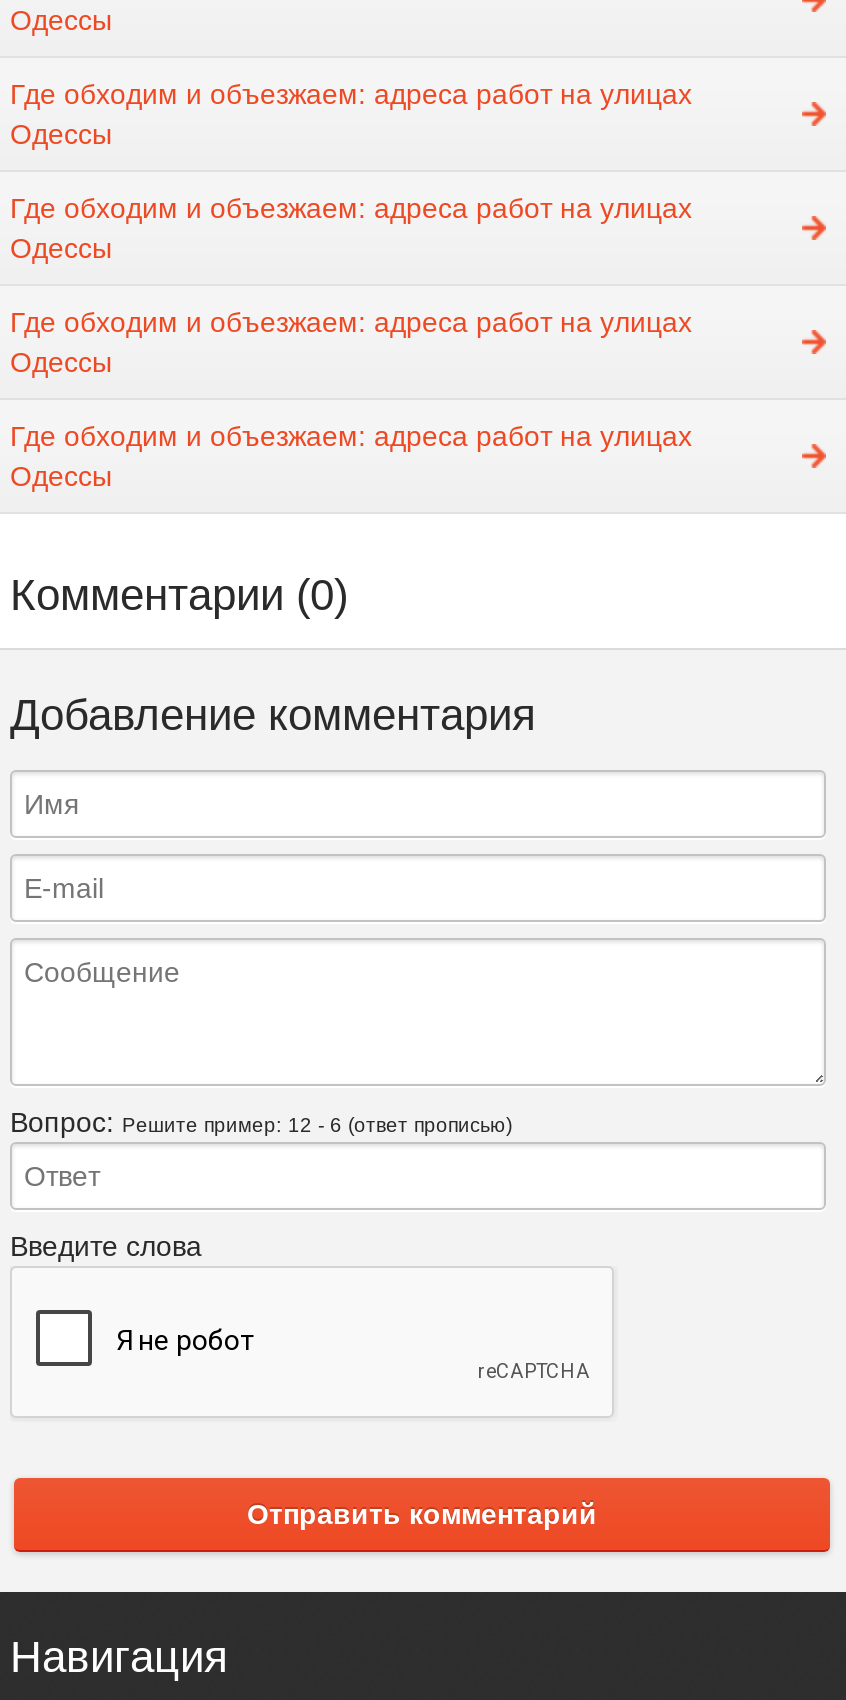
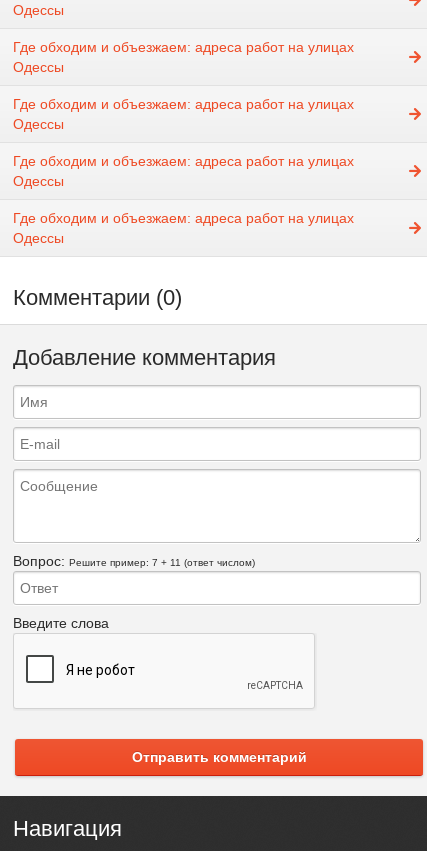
- Вопрос: Решите пример: 12 - 6 (ответ прописью)
+ Вопрос: Решите пример: 7 + 11 (ответ числом)
